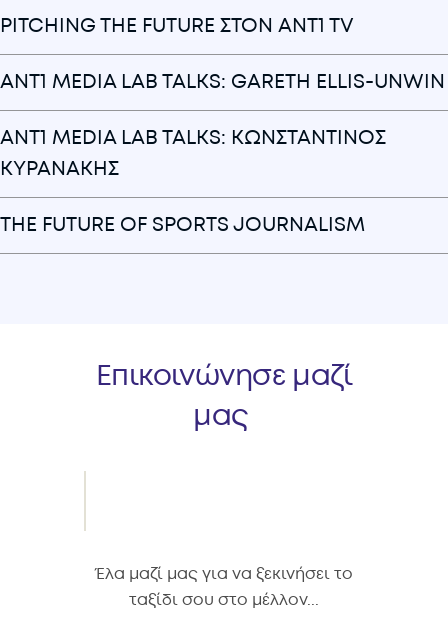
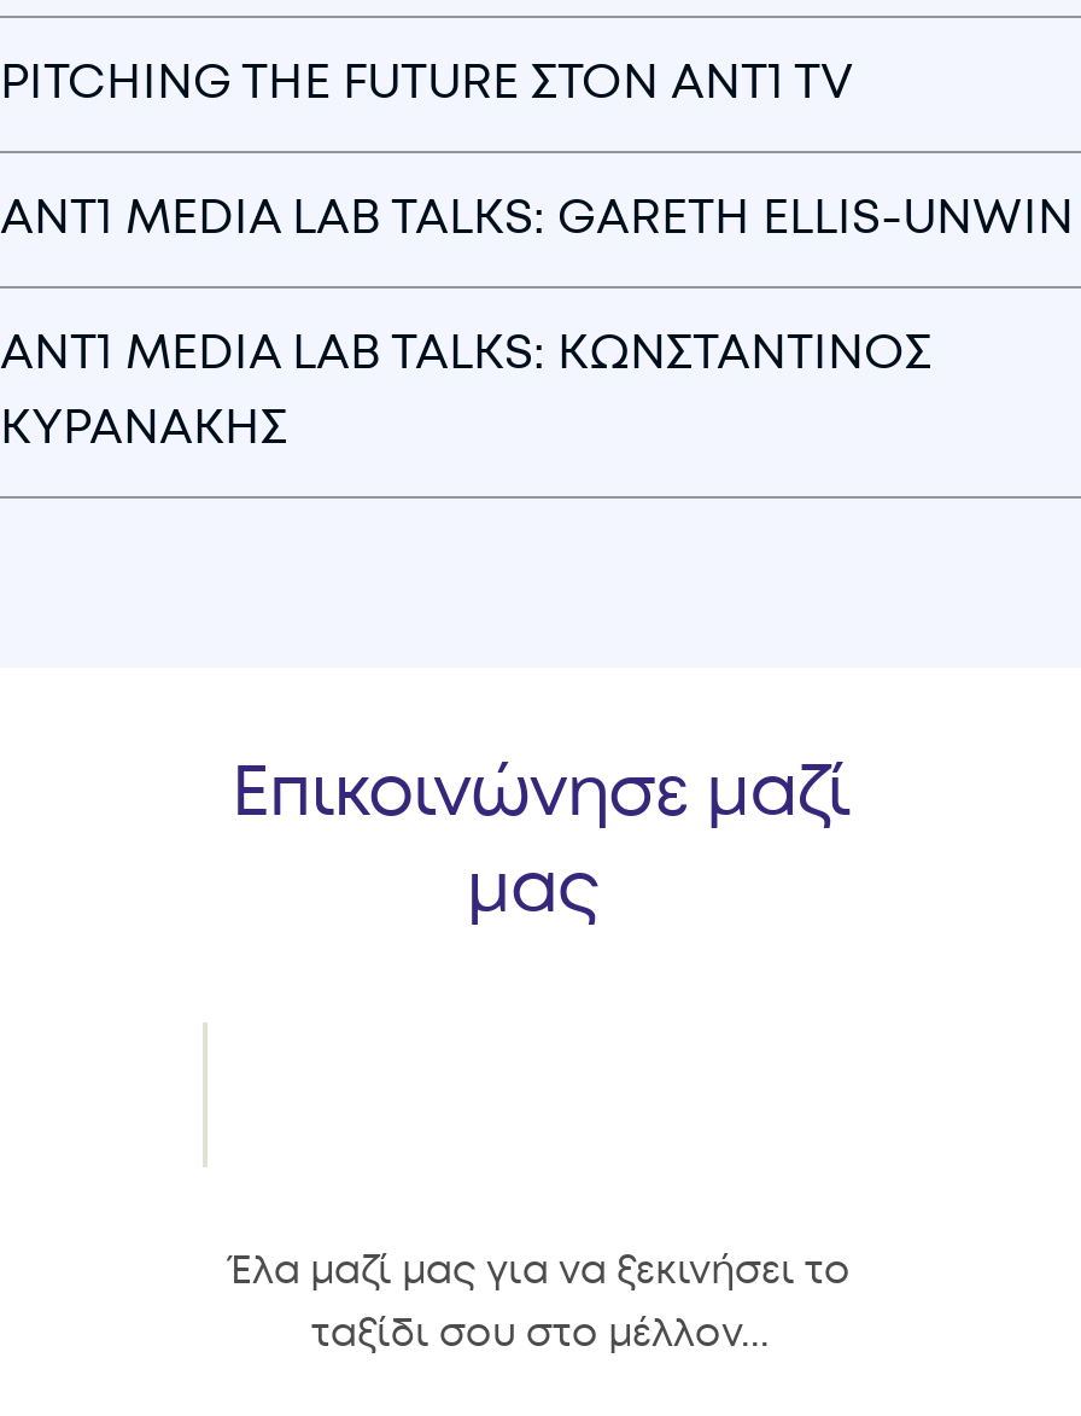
- THE FUTURE OF SPORTS JOURNALISM
